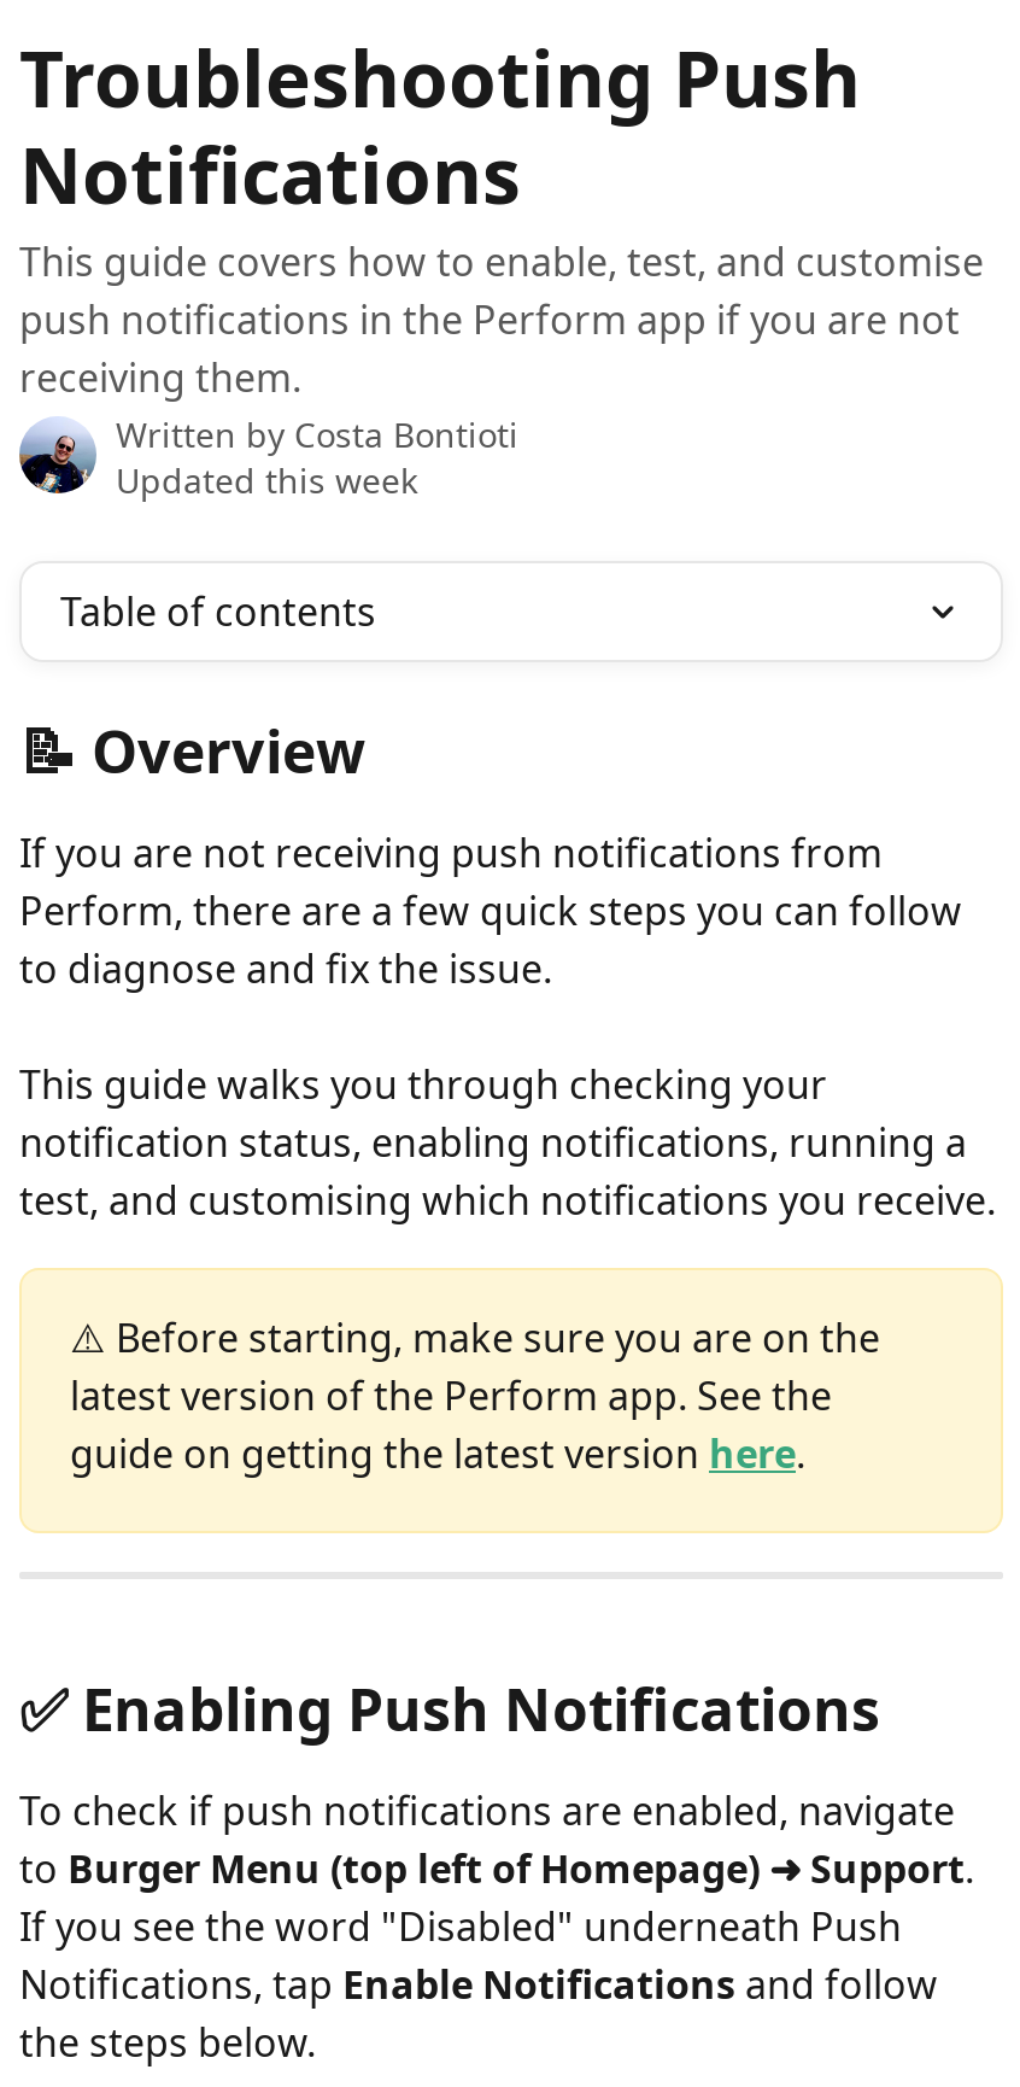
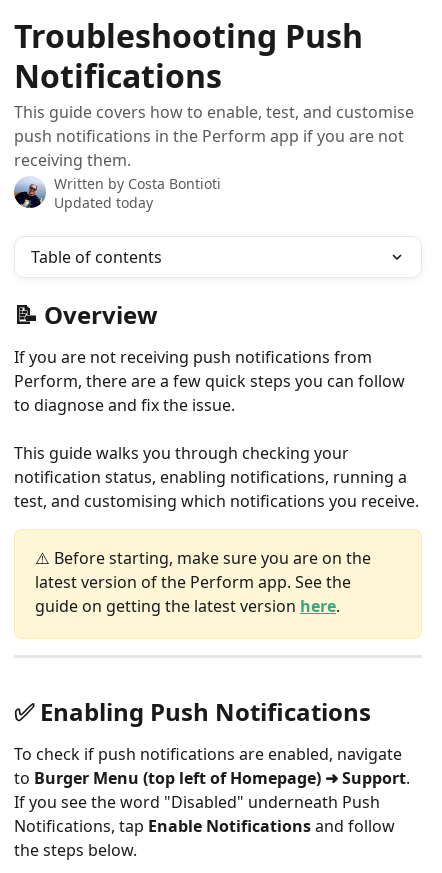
- Updated this week
+ Updated today
